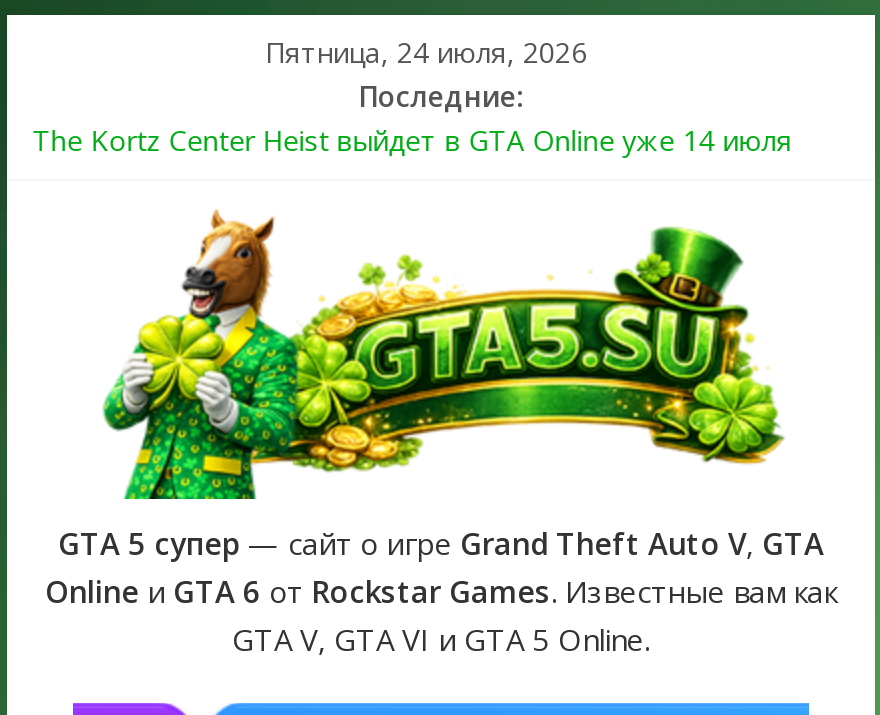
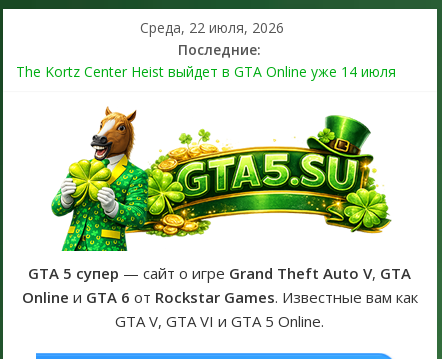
- Пятница, 24 июля, 2026
+ Среда, 22 июля, 2026
